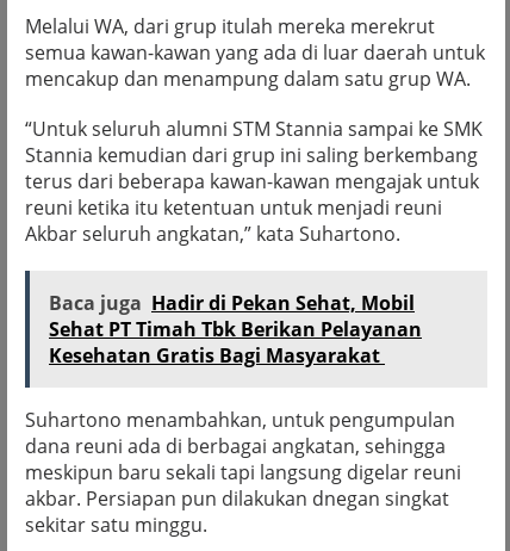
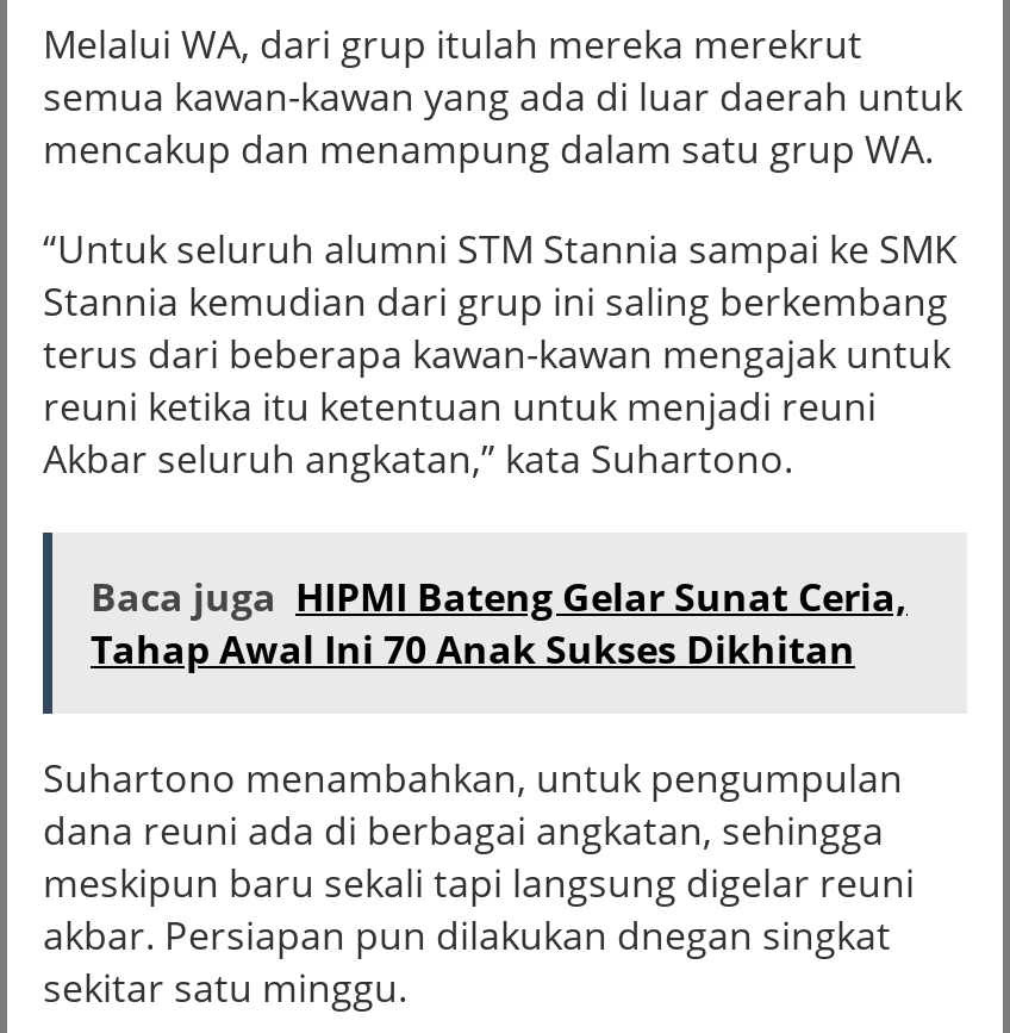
- Baca juga Hadir di Pekan Sehat, Mobil
- Sehat PT Timah Tbk Berikan Pelayanan
- Kesehatan Gratis Bagi Masyarakat
+ Baca juga HIPMI Bateng Gelar Sunat Ceria,
+ Tahap Awal Ini 70 Anak Sukses Dikhitan
